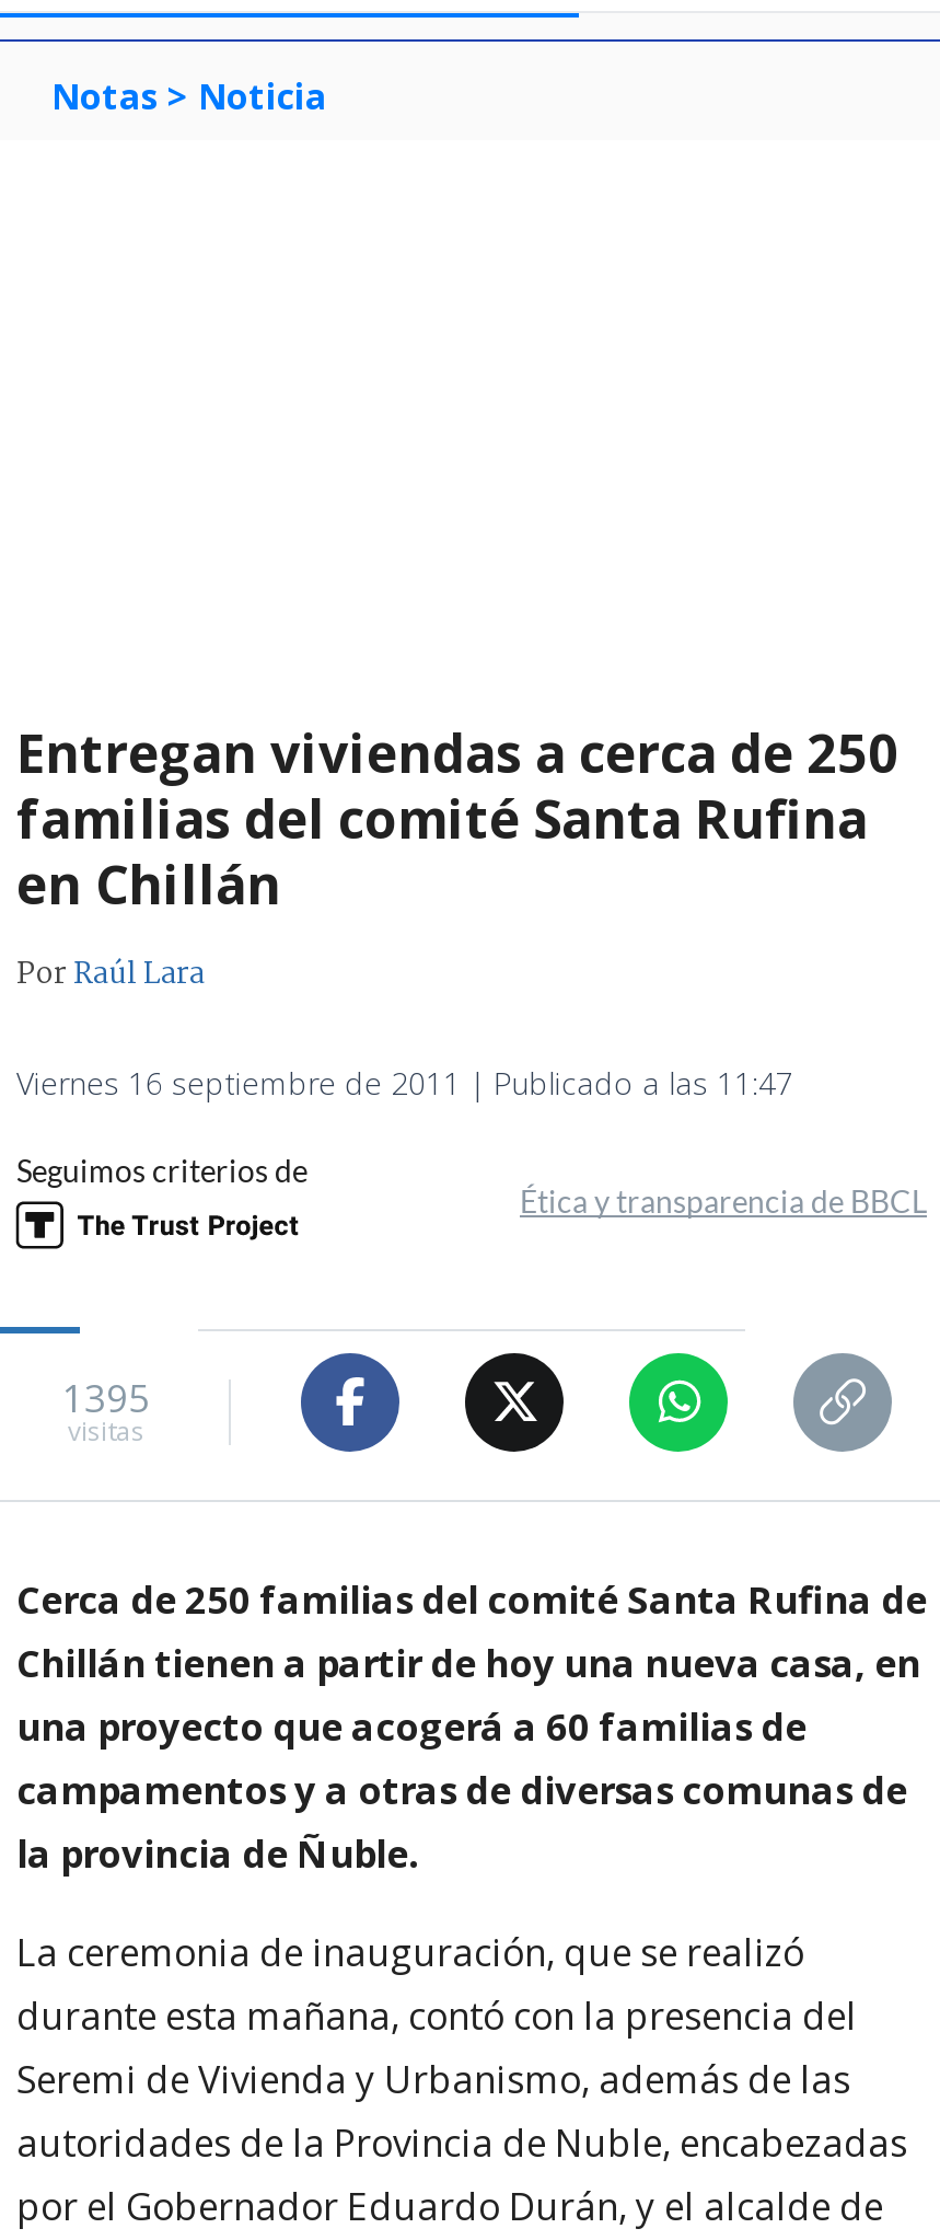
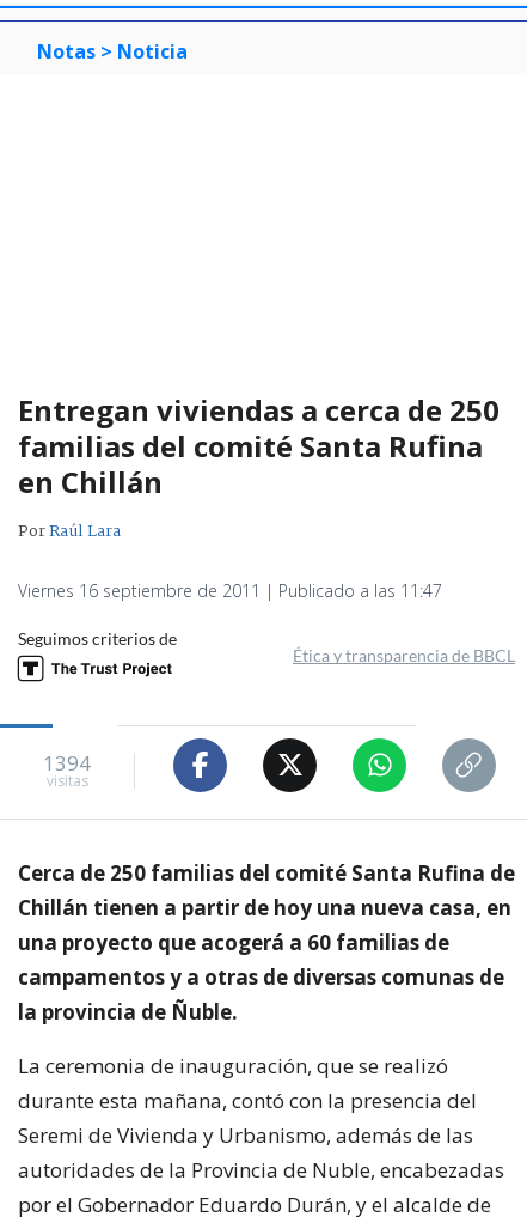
- 1395
+ 1394
